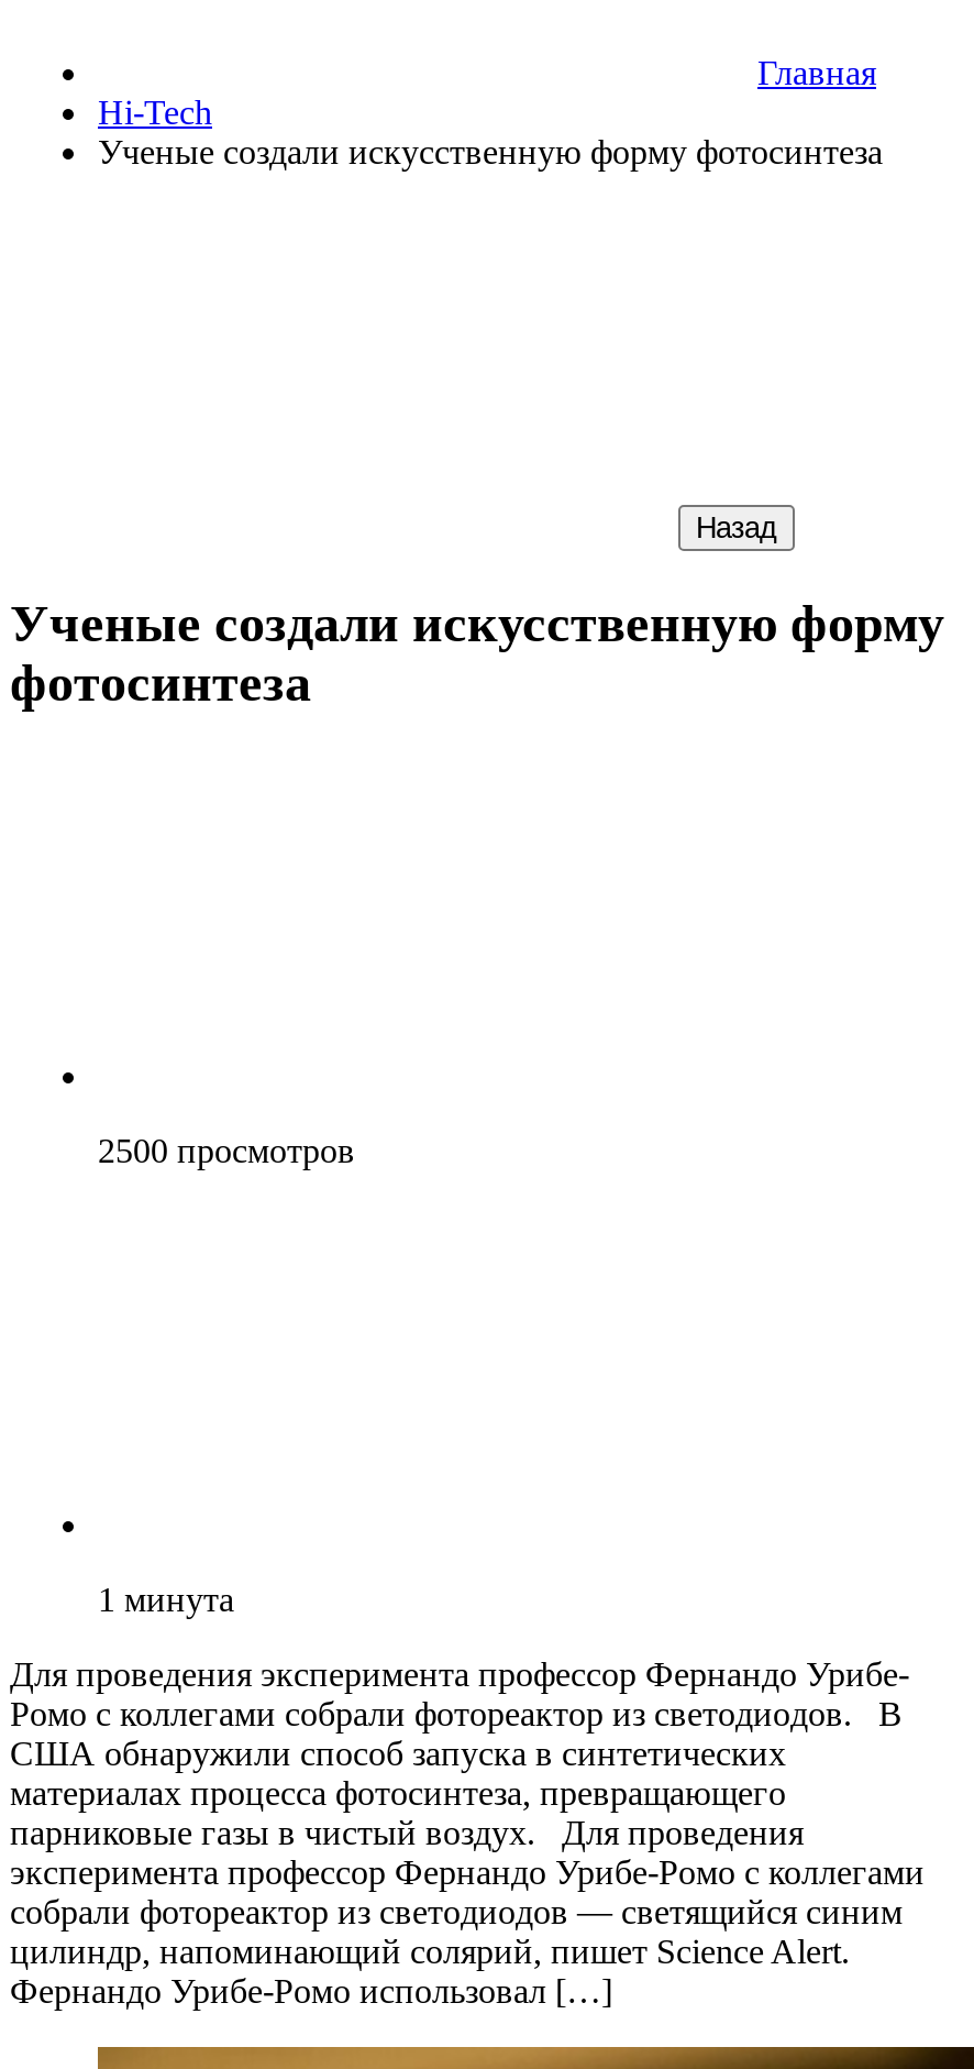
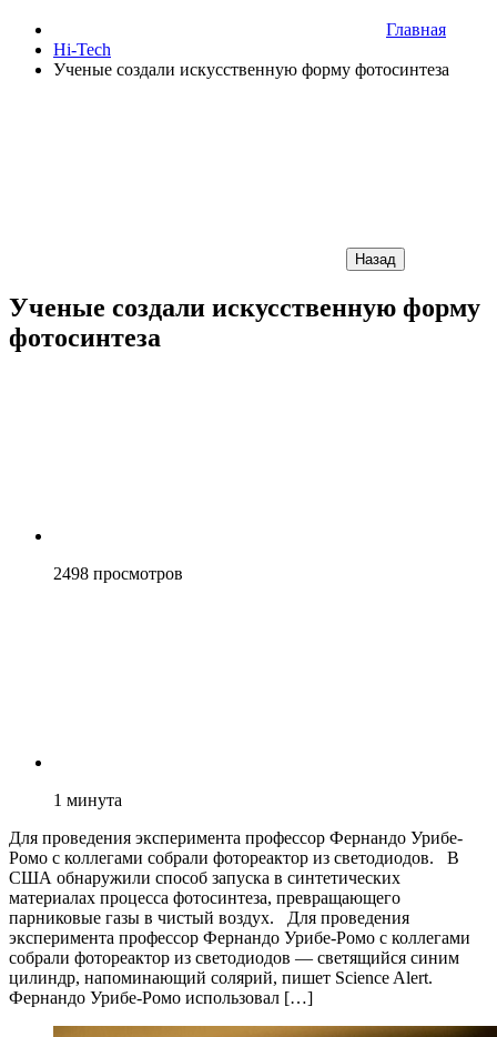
- 2500 просмотров
+ 2498 просмотров
